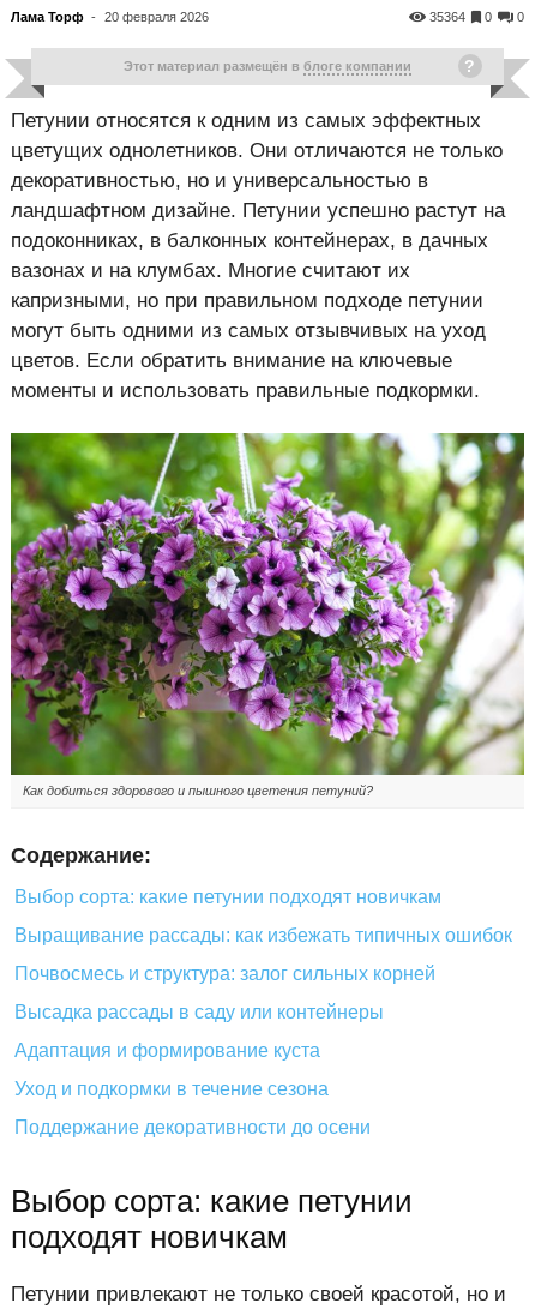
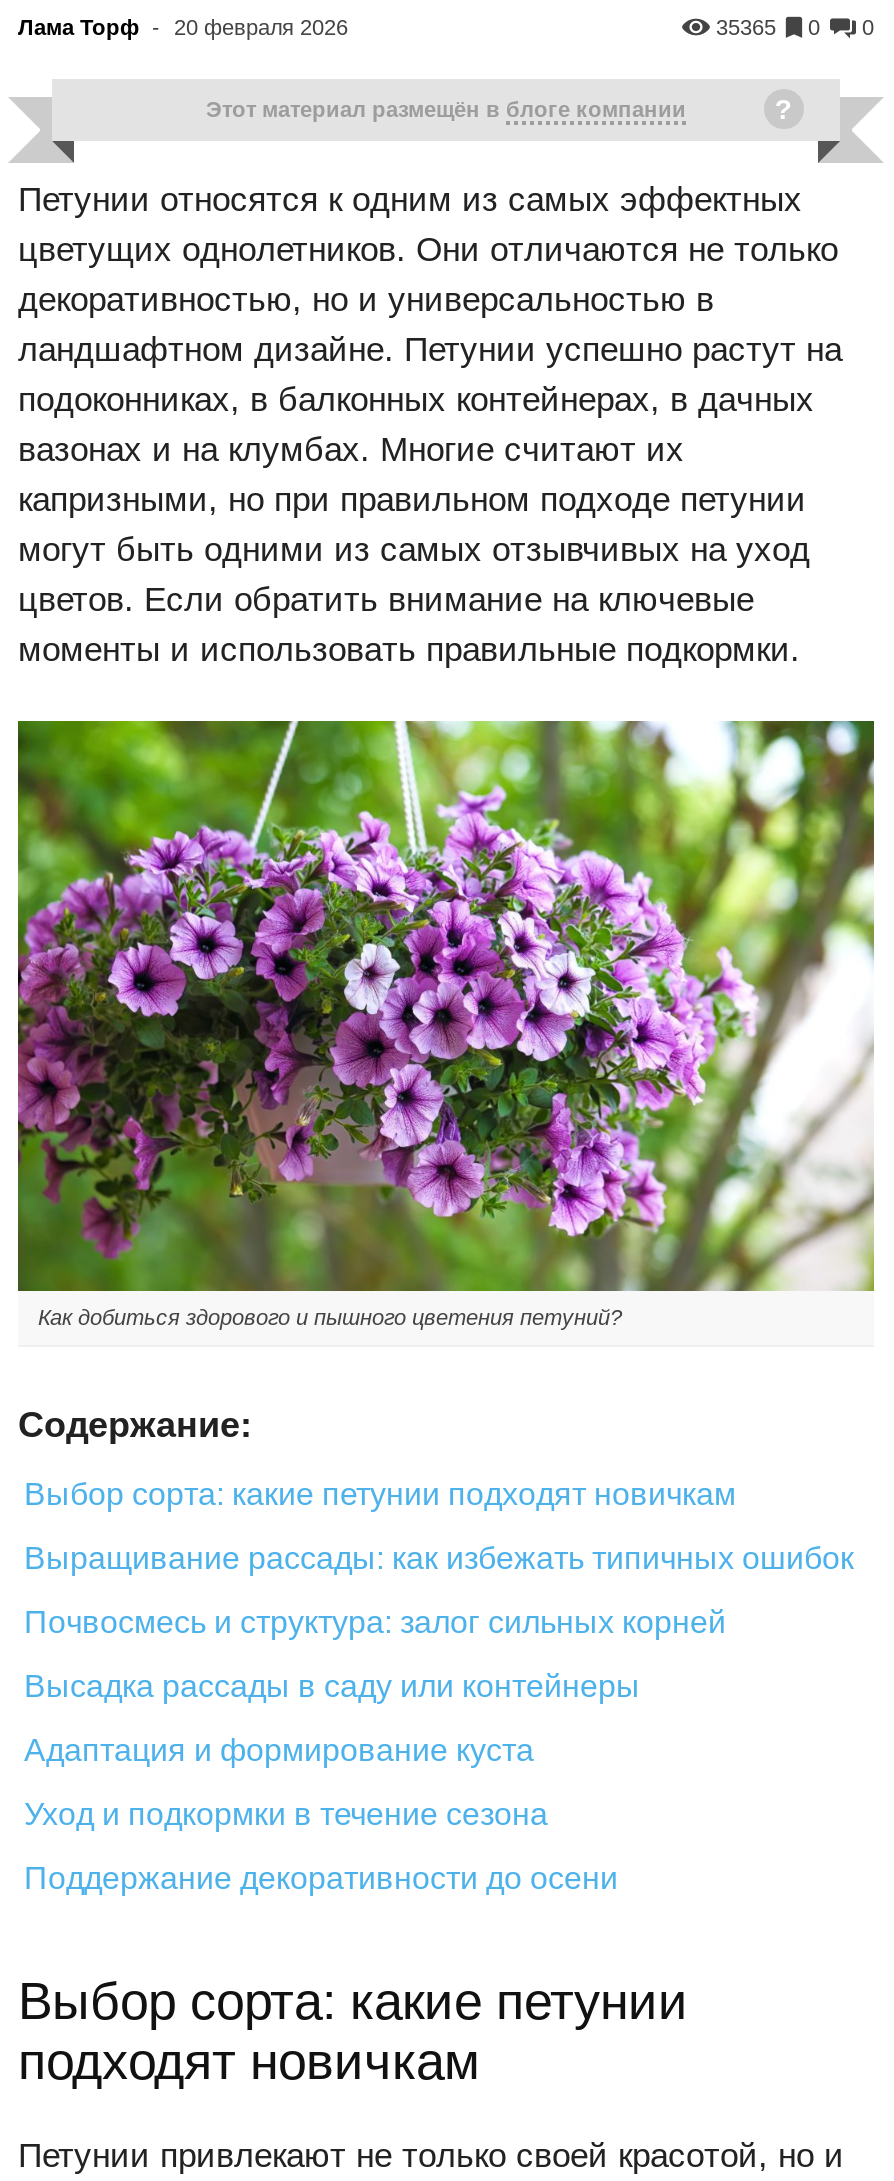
- 35364 0 0
+ 35365 0 0
